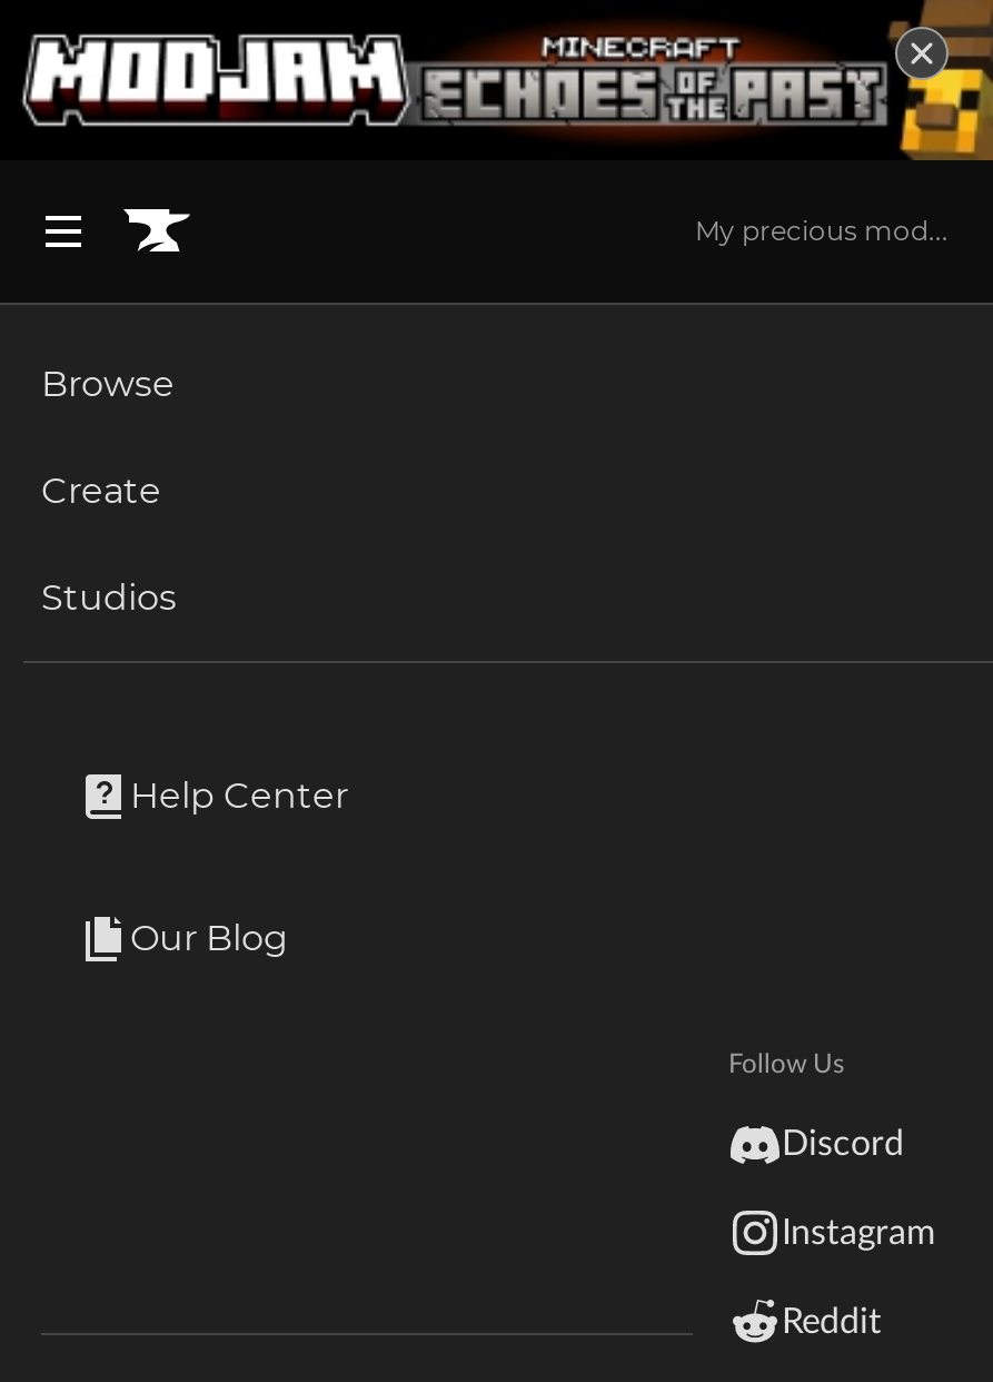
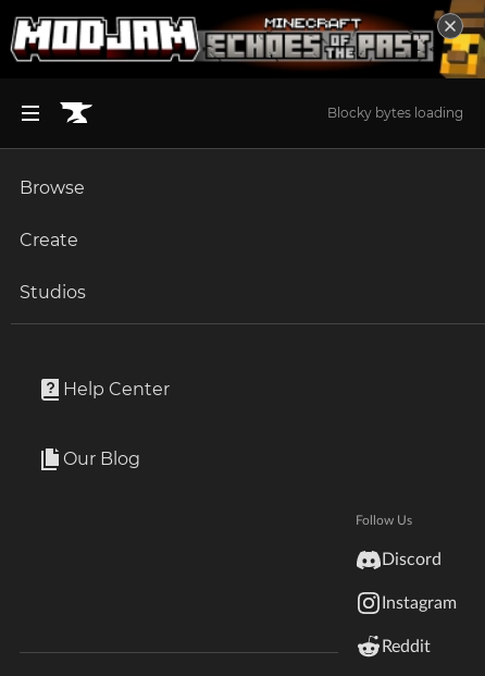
- My precious mod...
+ Blocky bytes loading
